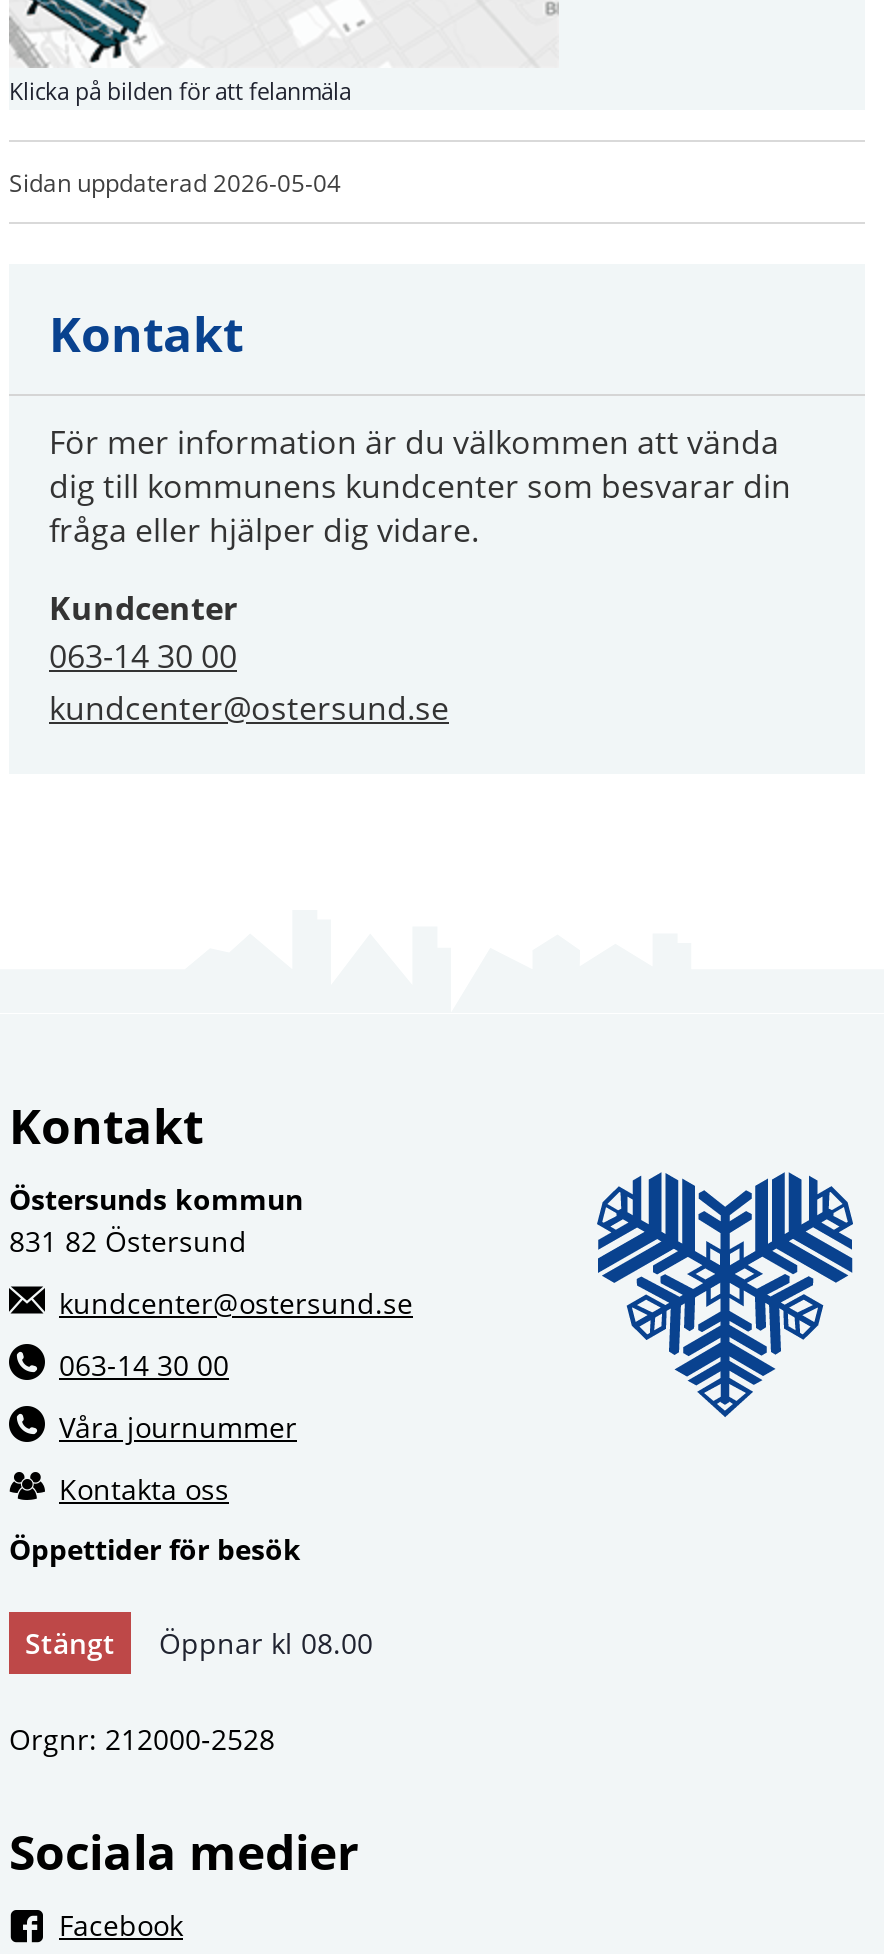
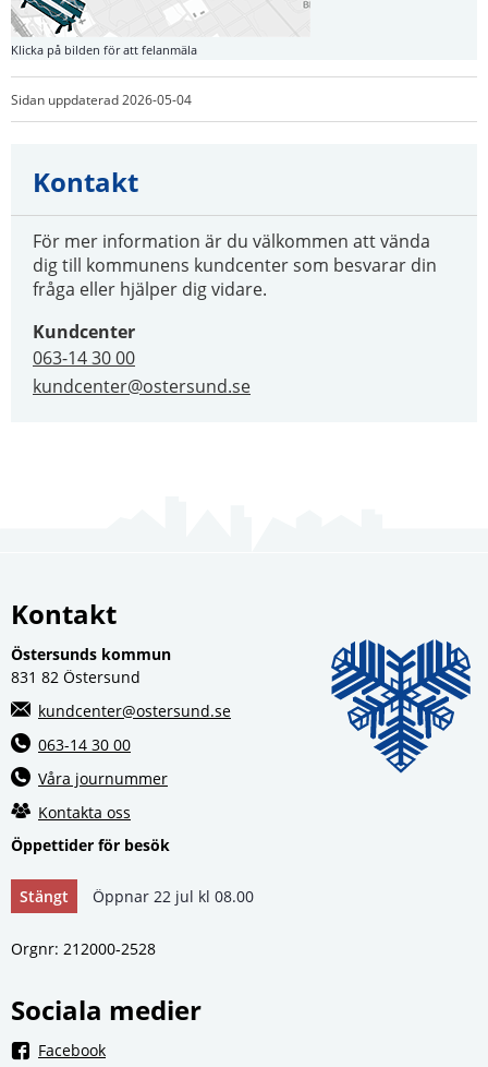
- Stängt Öppnar kl 08.00
+ Stängt Öppnar 22 jul kl 08.00
